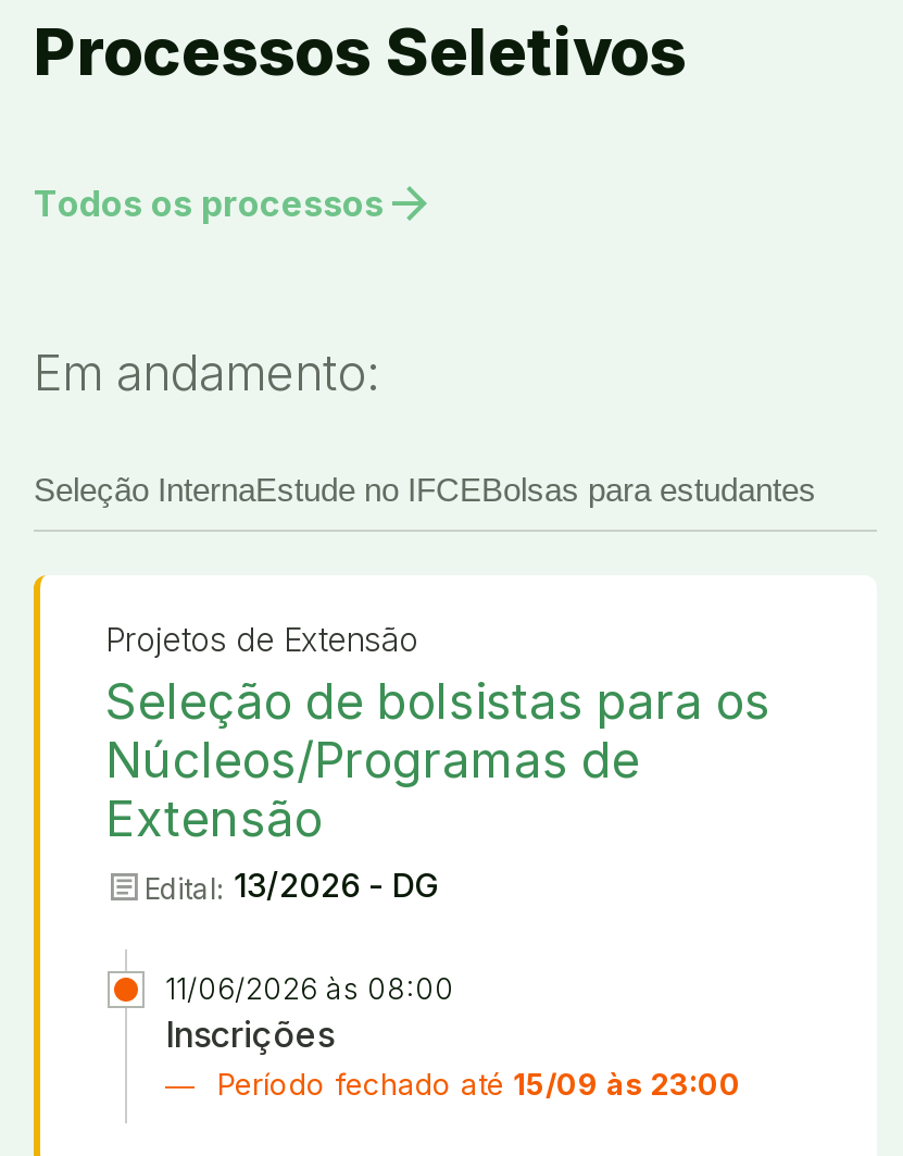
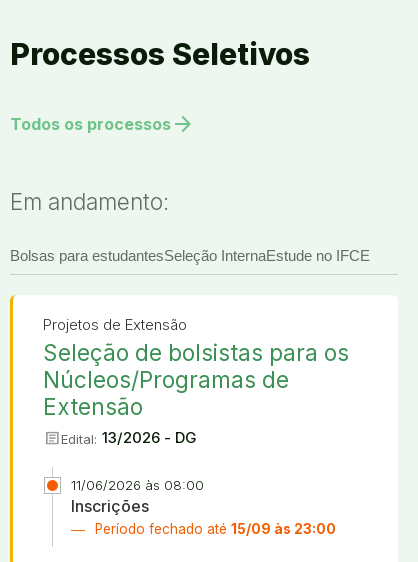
- Seleção InternaEstude no IFCEBolsas para estudantes
+ Bolsas para estudantesSeleção InternaEstude no IFCE
